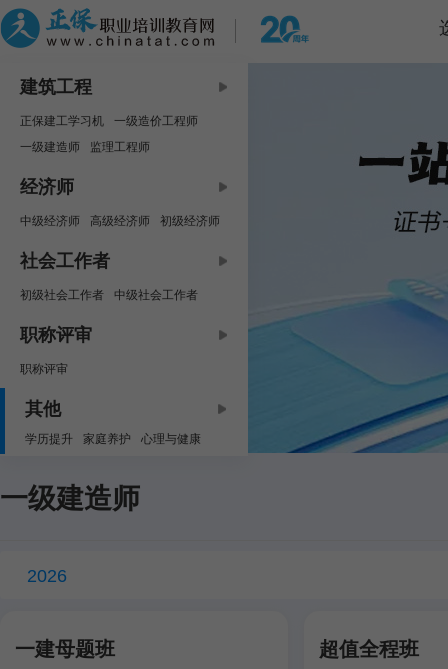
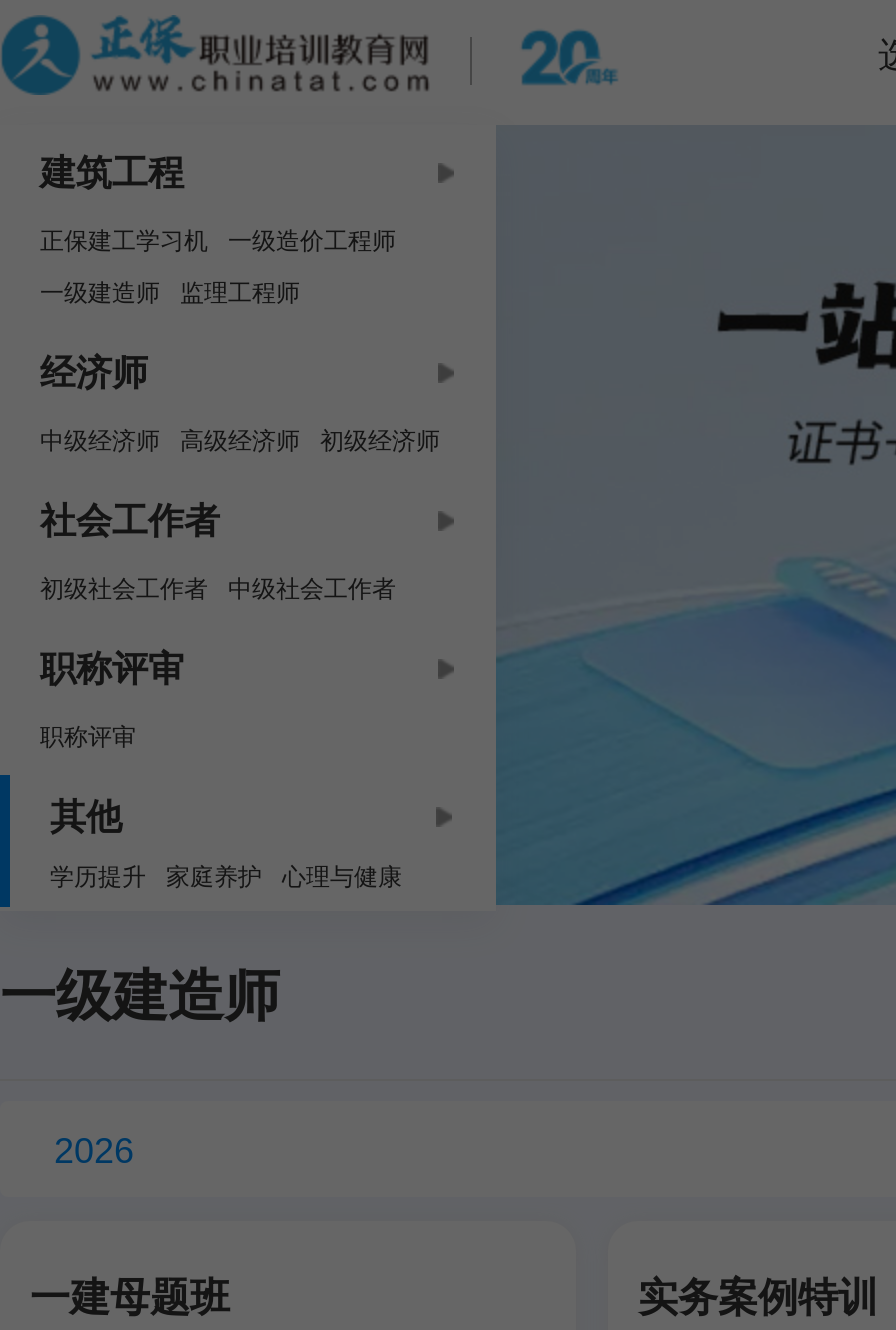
- 超值全程班
+ 实务案例特训
